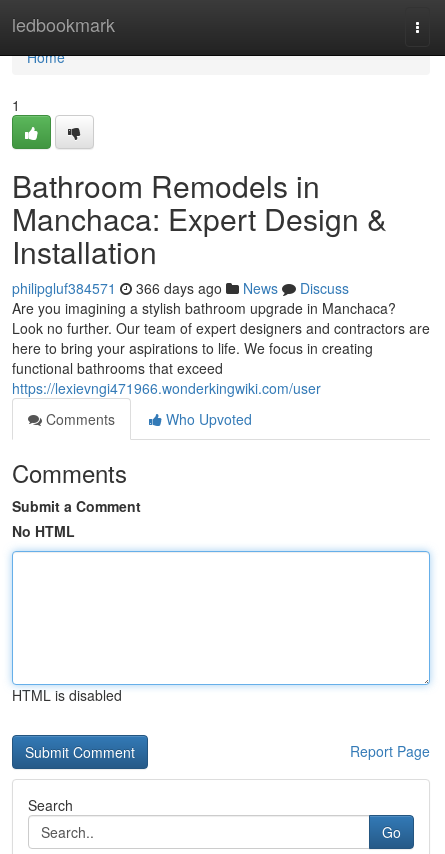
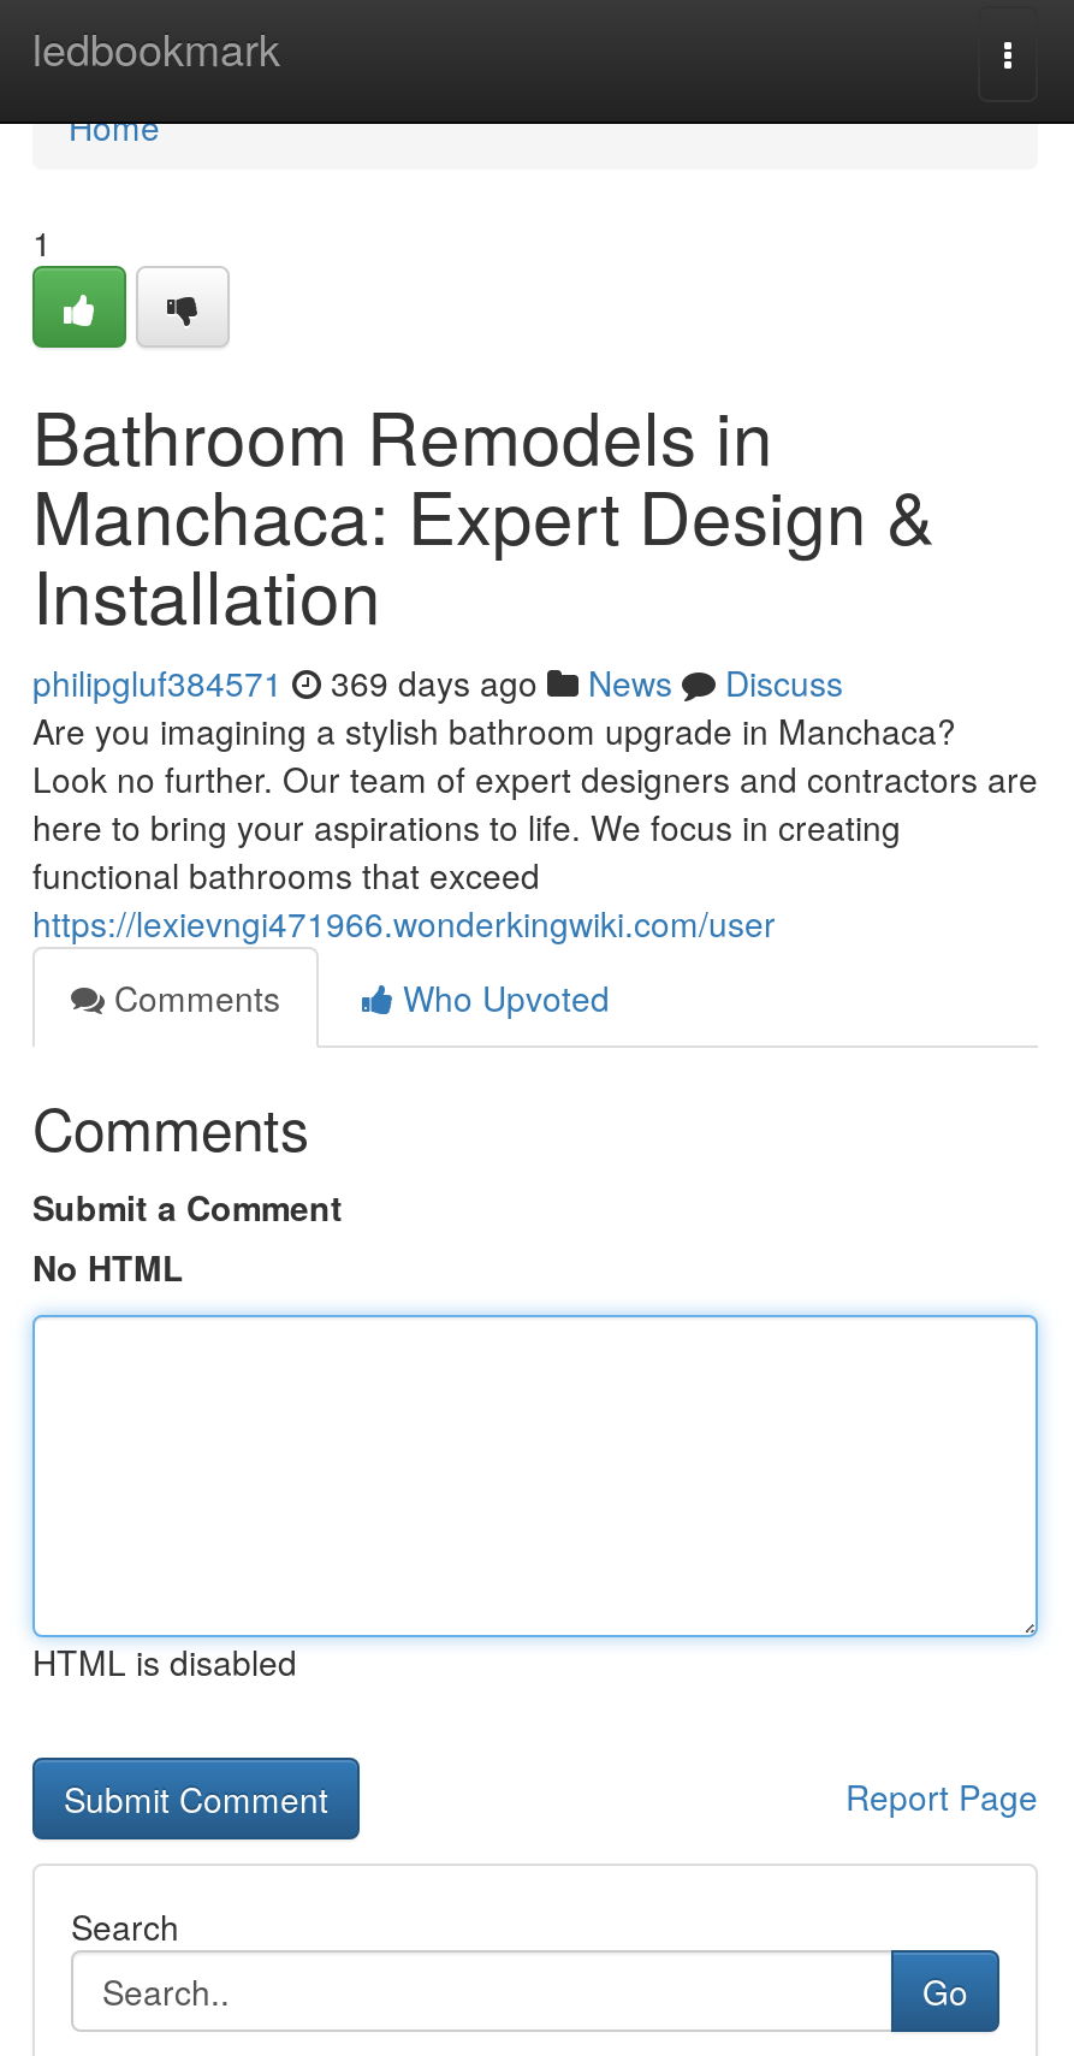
- philipgluf384571 366 days ago News Discuss
+ philipgluf384571 369 days ago News Discuss
